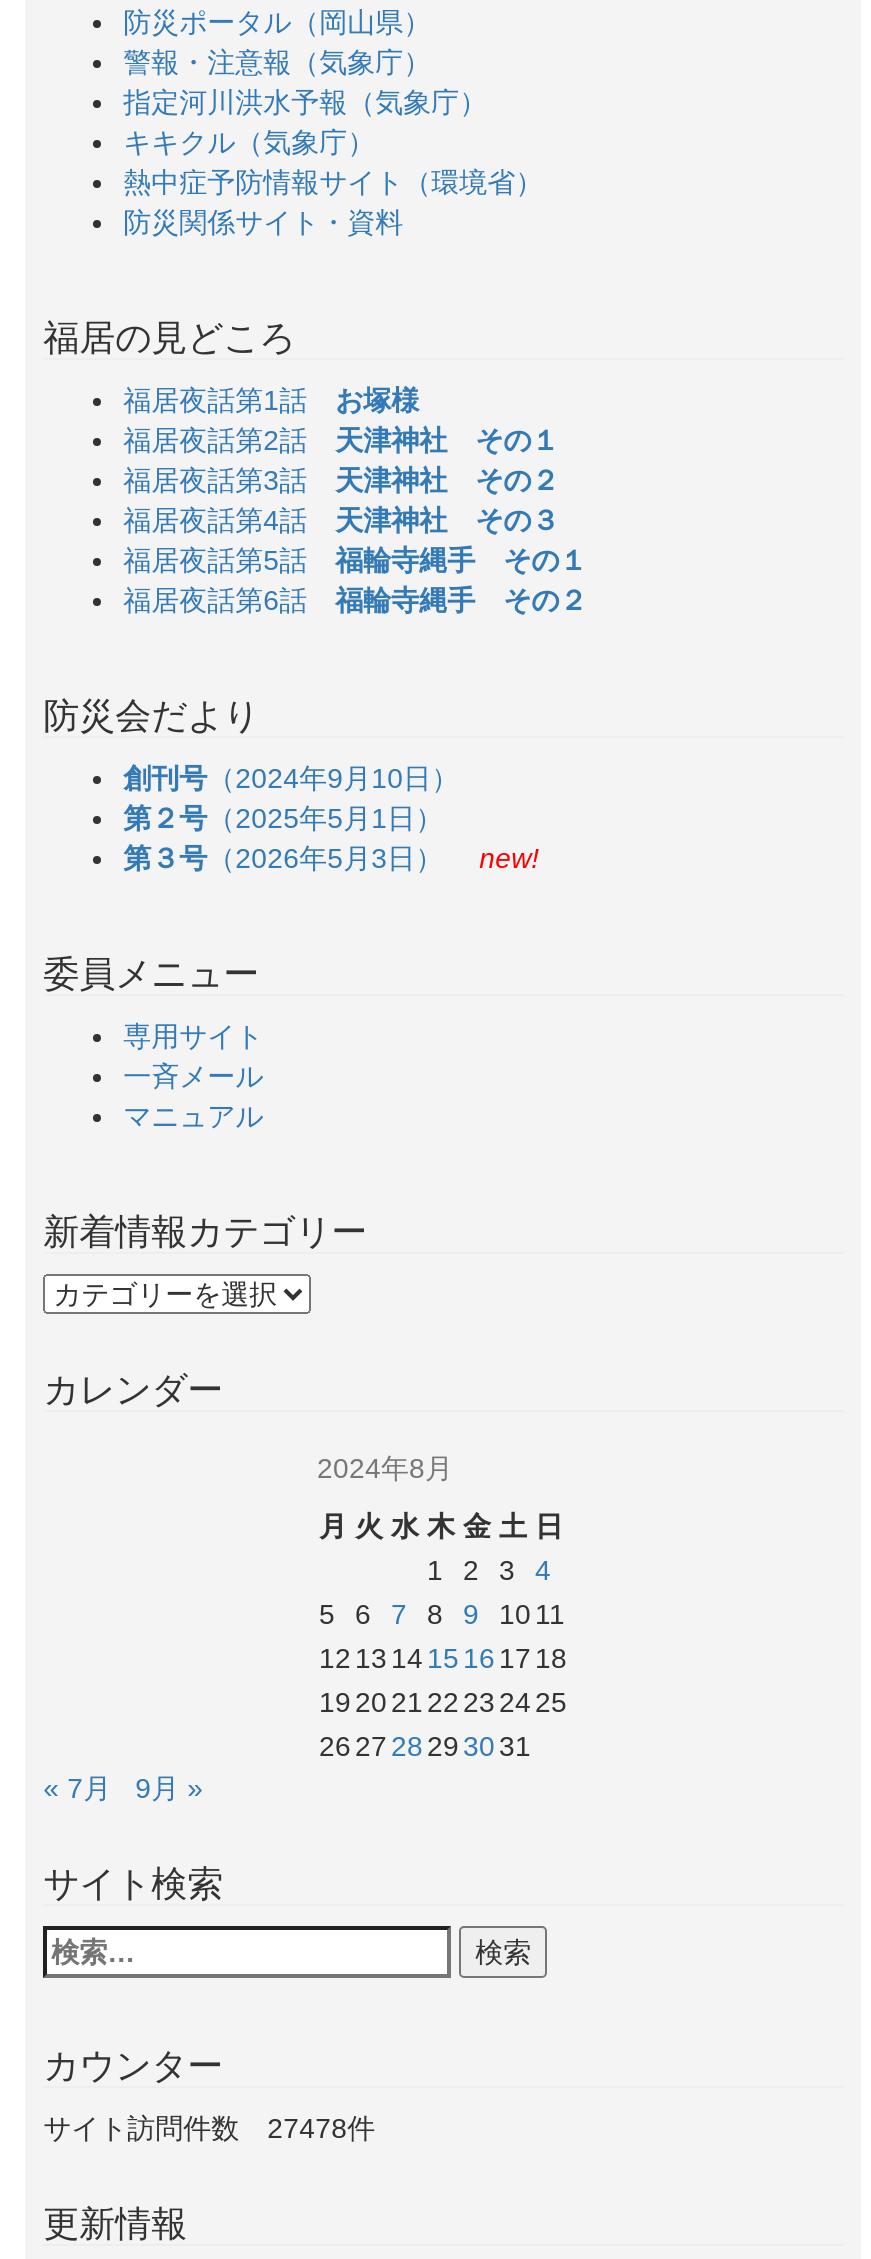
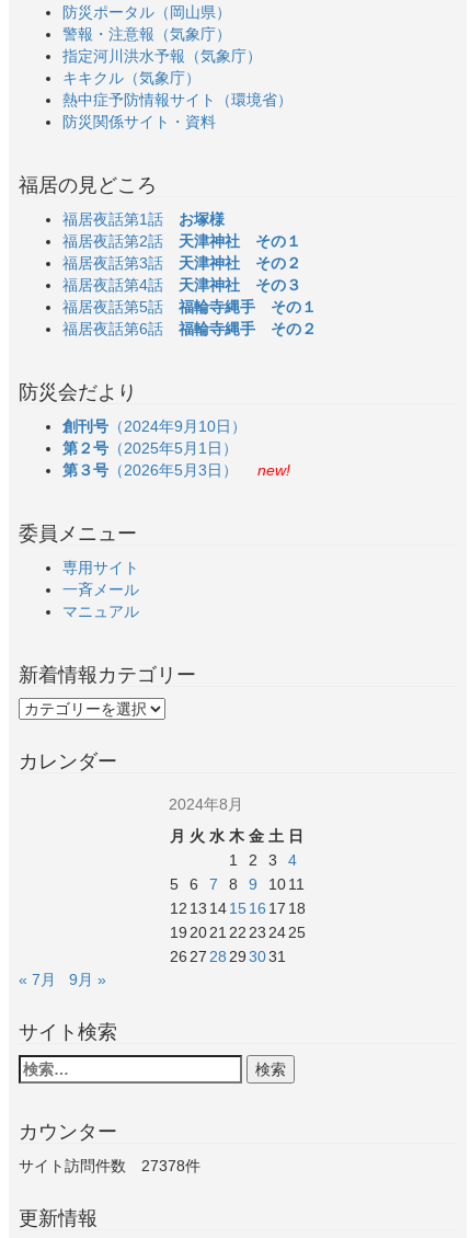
- サイト訪問件数27478件
+ サイト訪問件数27378件
